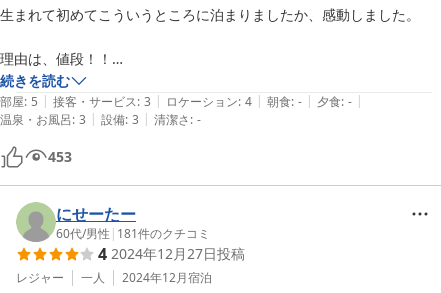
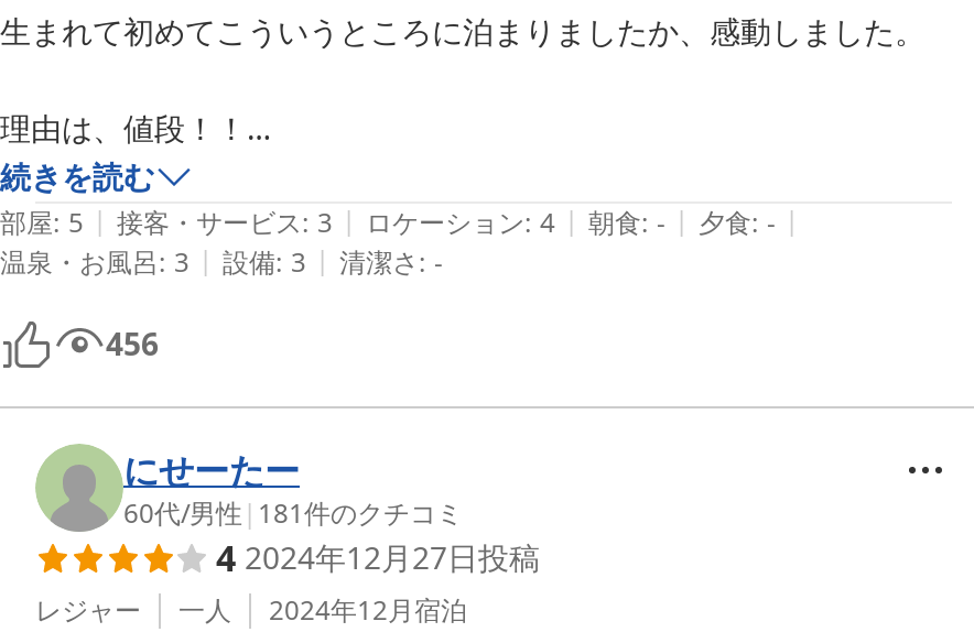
- 453
+ 456
